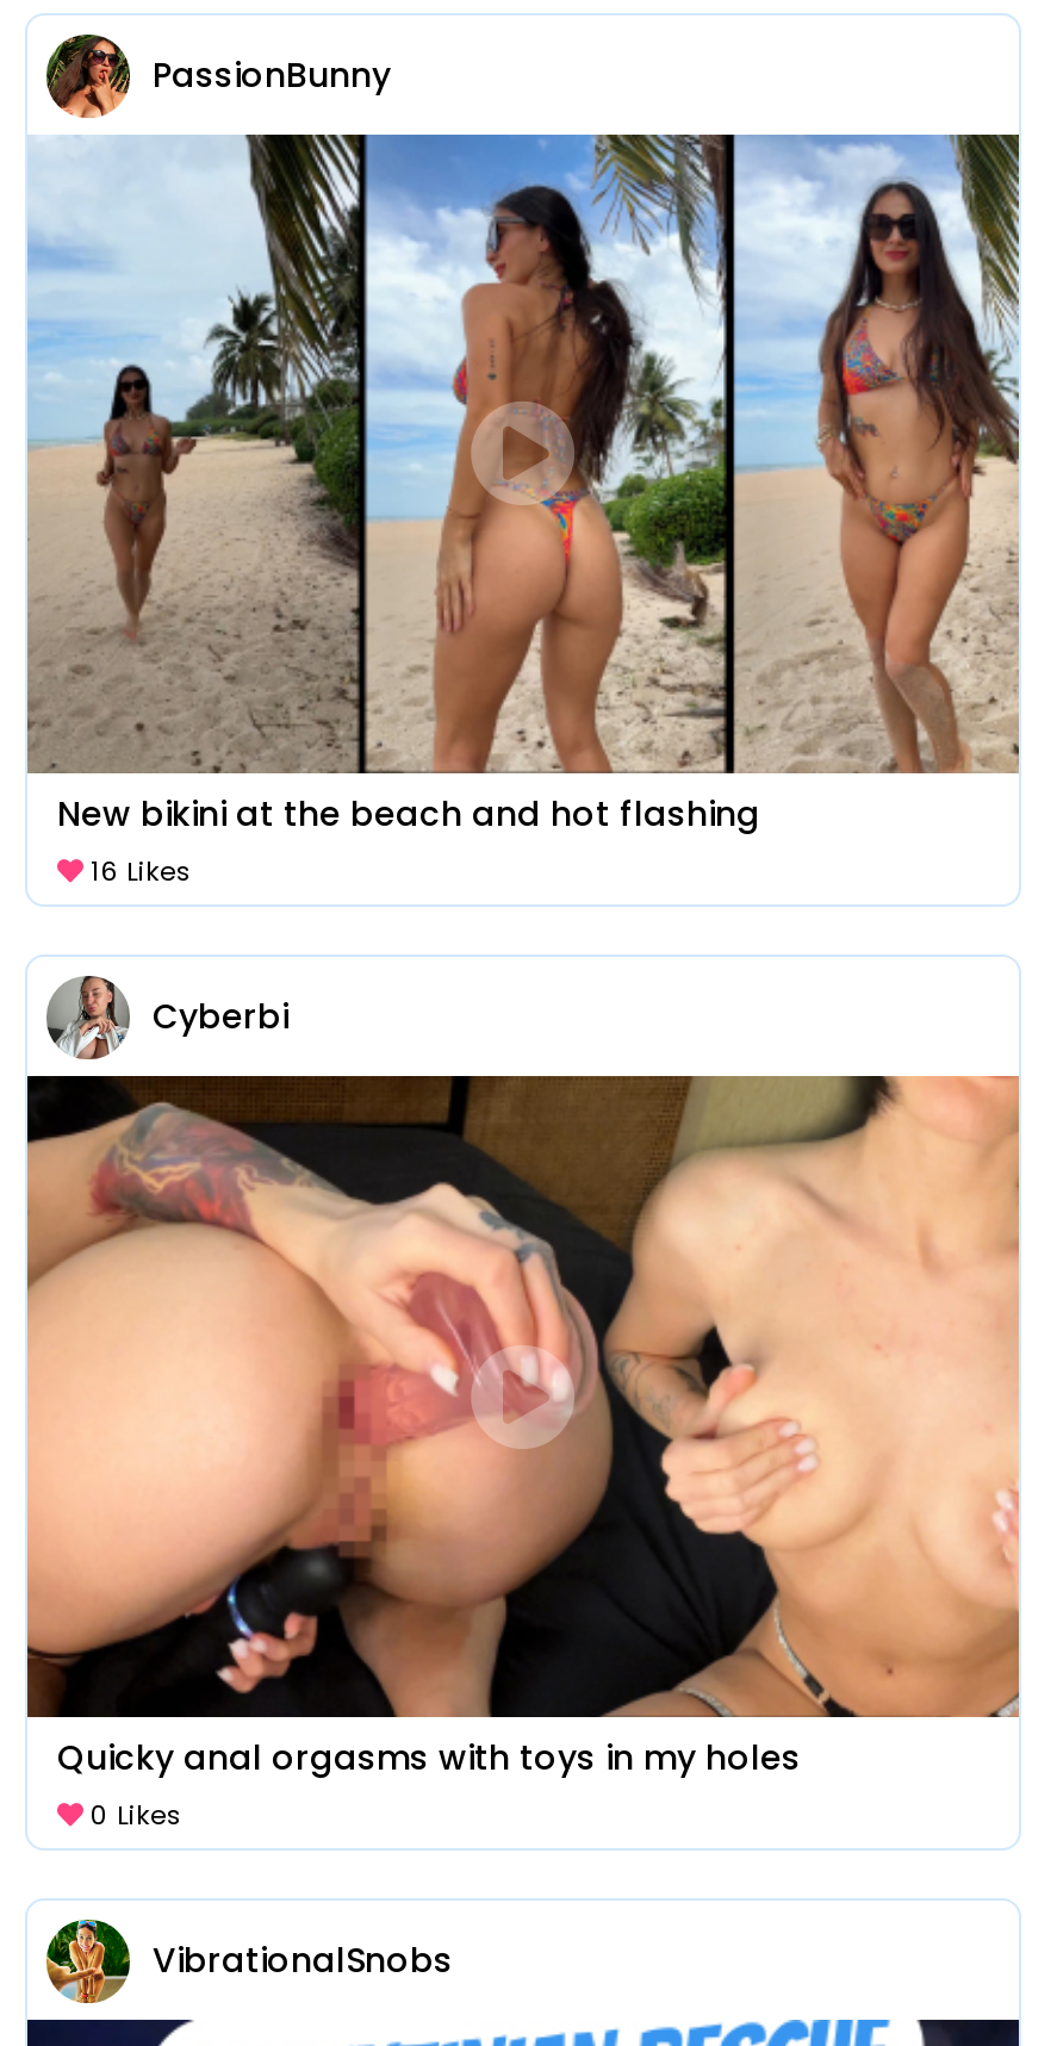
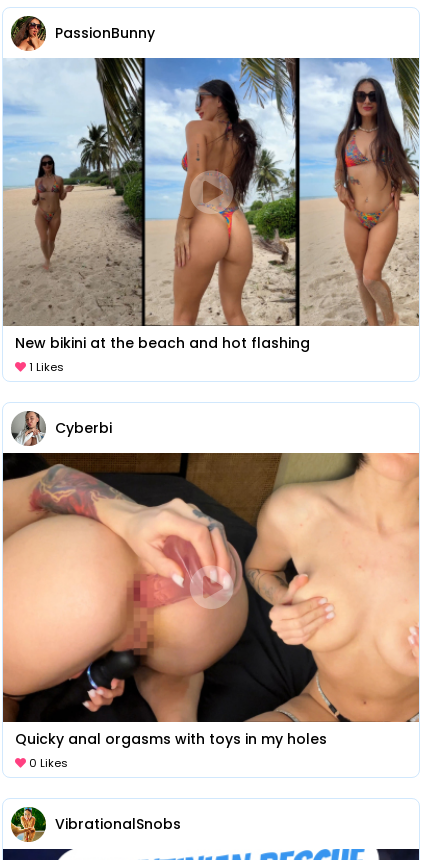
- 16 Likes
+ 1 Likes
